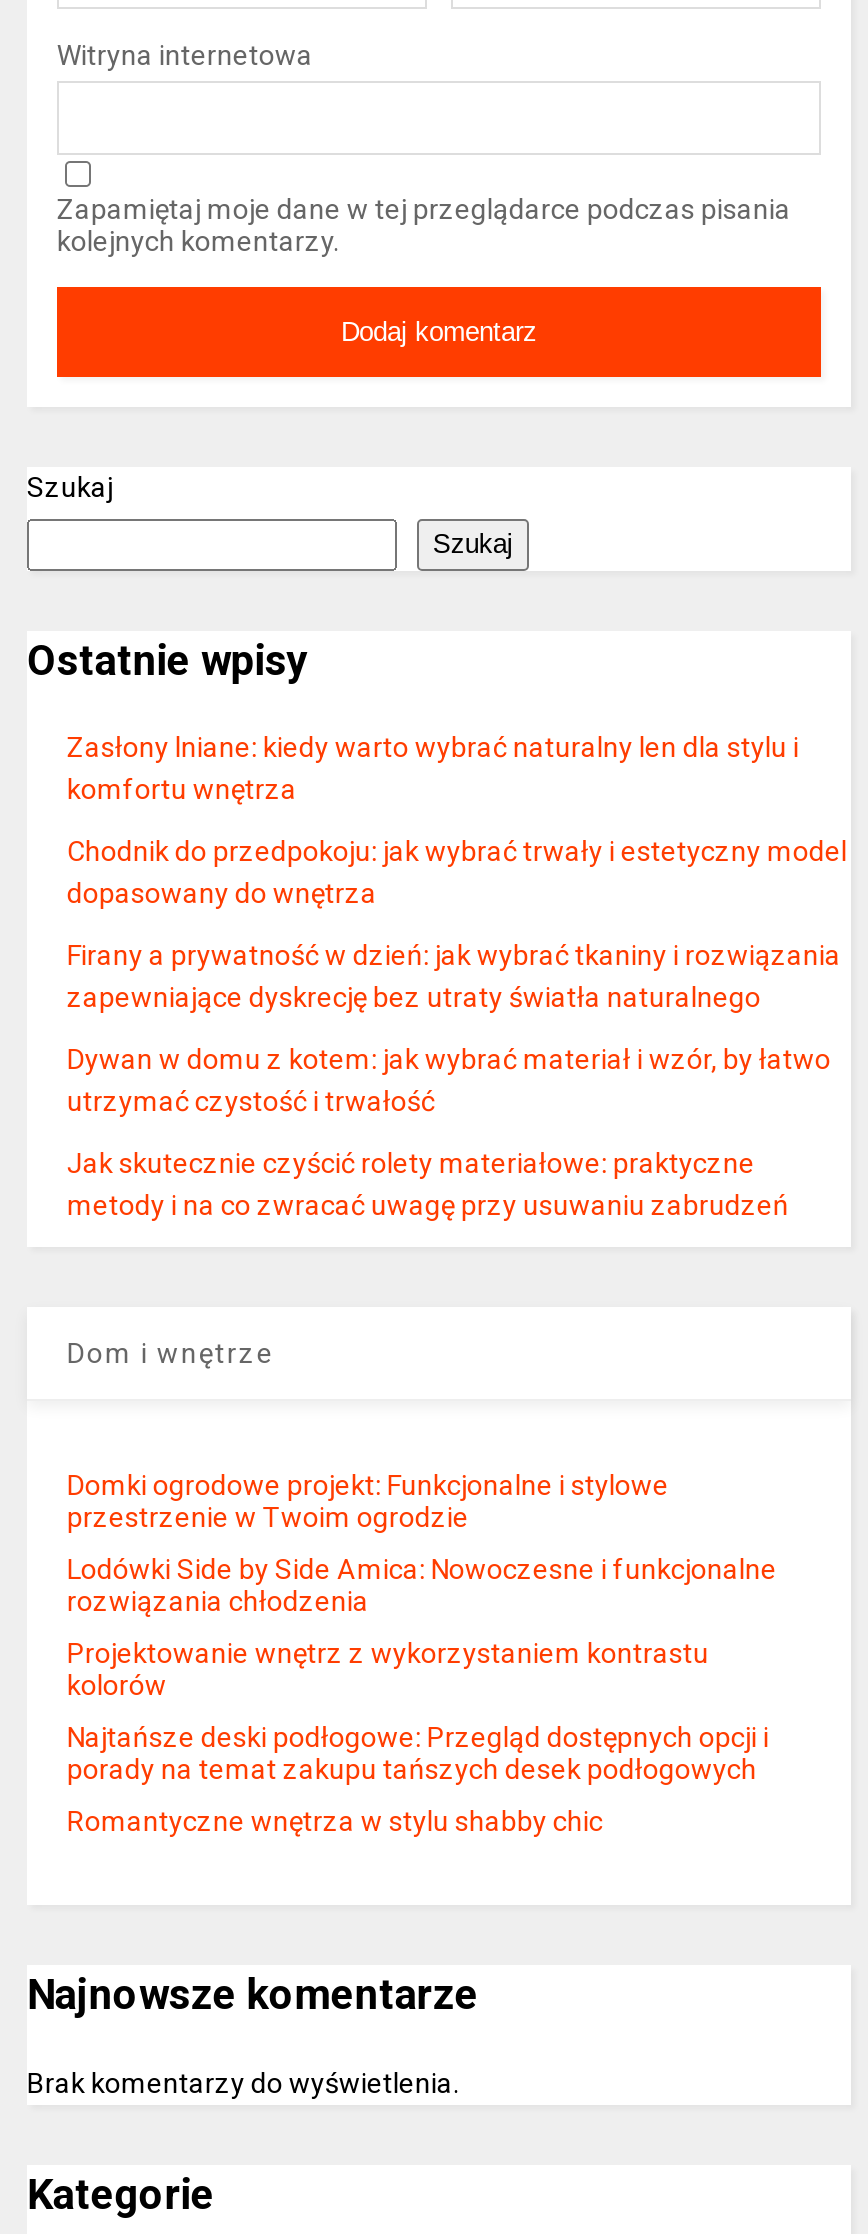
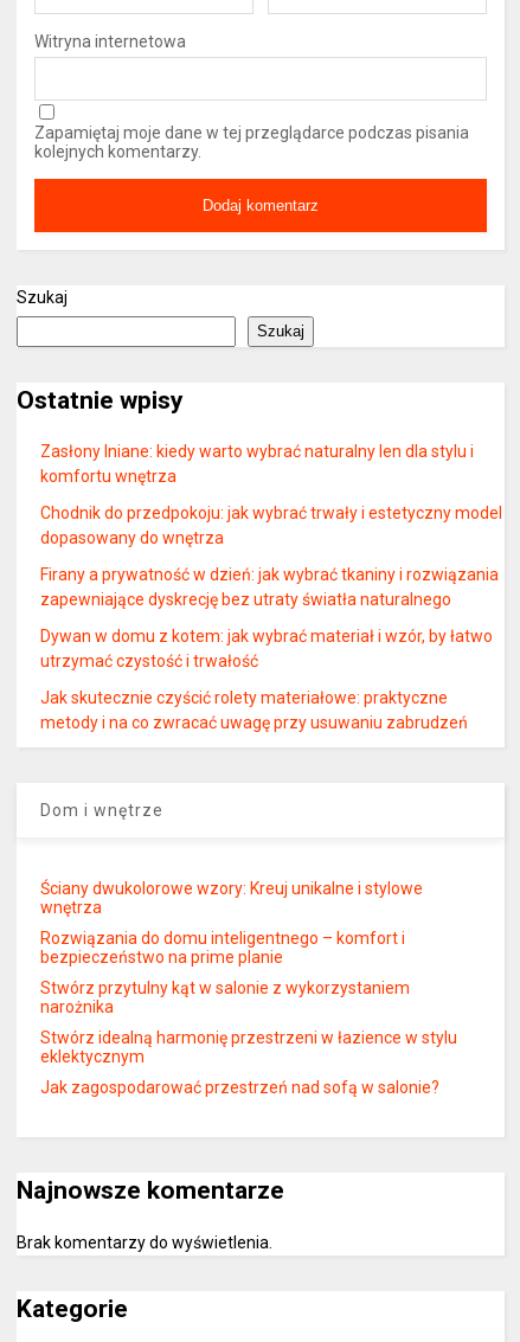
- Domki ogrodowe projekt: Funkcjonalne i stylowe
- przestrzenie w Twoim ogrodzie
+ Ściany dwukolorowe wzory: Kreuj unikalne i stylowe
+ wnętrza

- Lodówki Side by Side Amica: Nowoczesne i funkcjonalne
- rozwiązania chłodzenia
+ Rozwiązania do domu inteligentnego – komfort i
+ bezpieczeństwo na prime planie

- Projektowanie wnętrz z wykorzystaniem kontrastu
- kolorów
+ Stwórz przytulny kąt w salonie z wykorzystaniem
+ narożnika

- Najtańsze deski podłogowe: Przegląd dostępnych opcji i
- porady na temat zakupu tańszych desek podłogowych
+ Stwórz idealną harmonię przestrzeni w łazience w stylu
+ eklektycznym

- Romantyczne wnętrza w stylu shabby chic
+ Jak zagospodarować przestrzeń nad sofą w salonie?
